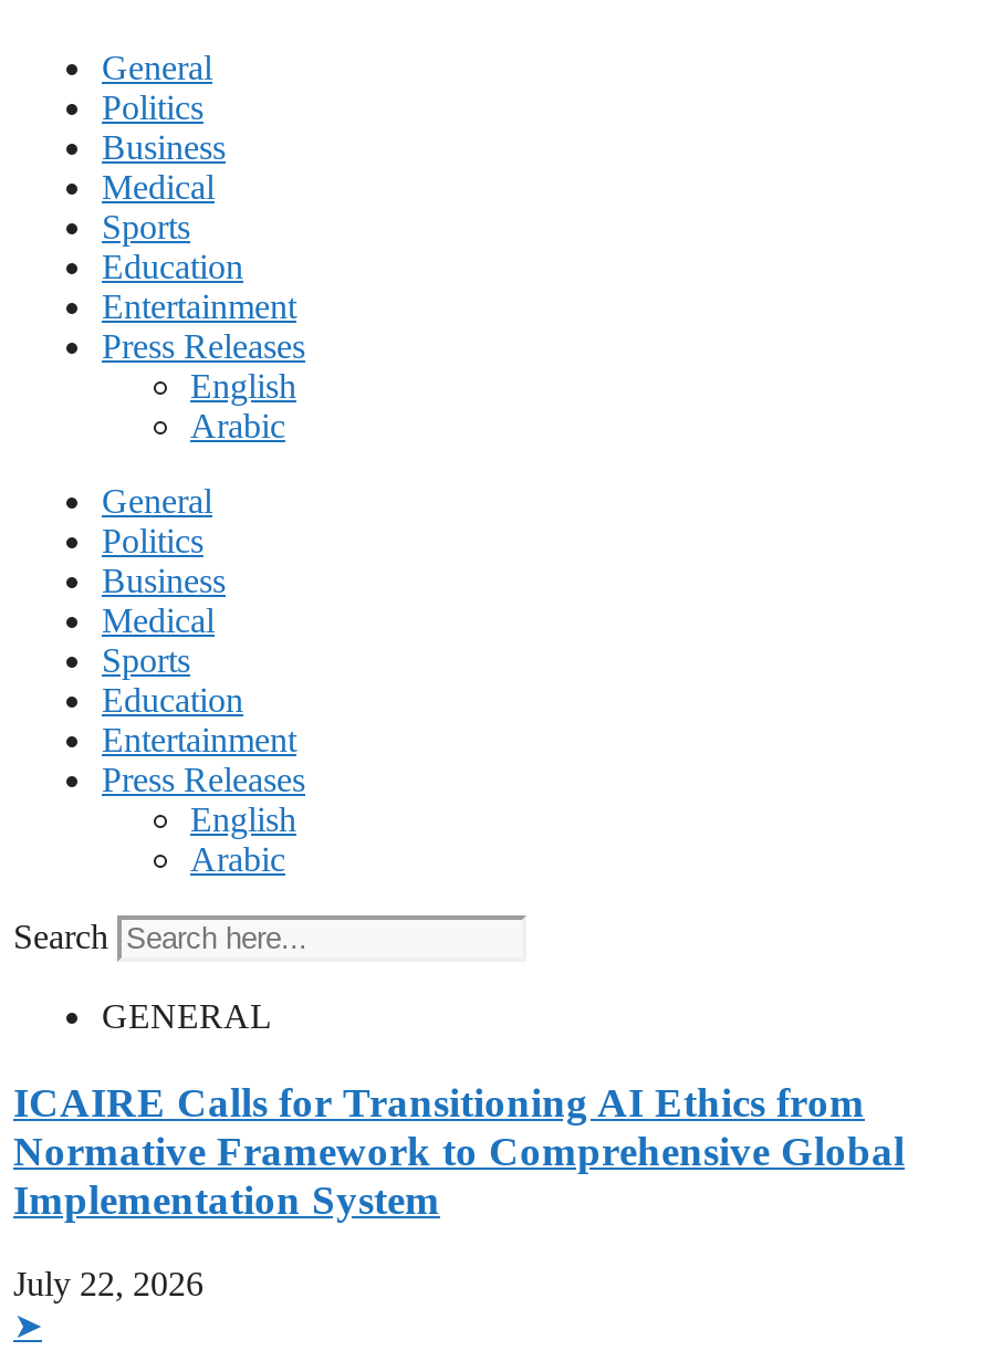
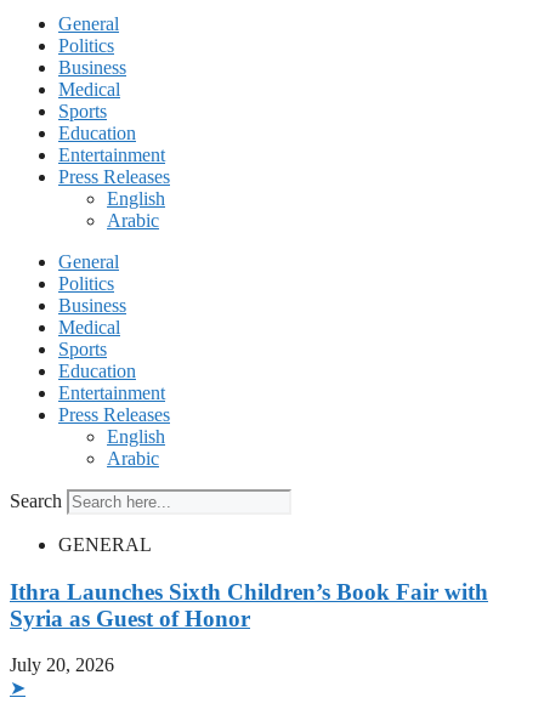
- ICAIRE Calls for Transitioning AI Ethics from
- Normative Framework to Comprehensive Global
- Implementation System
+ Ithra Launches Sixth Children’s Book Fair with
+ Syria as Guest of Honor

- July 22, 2026
+ July 20, 2026
